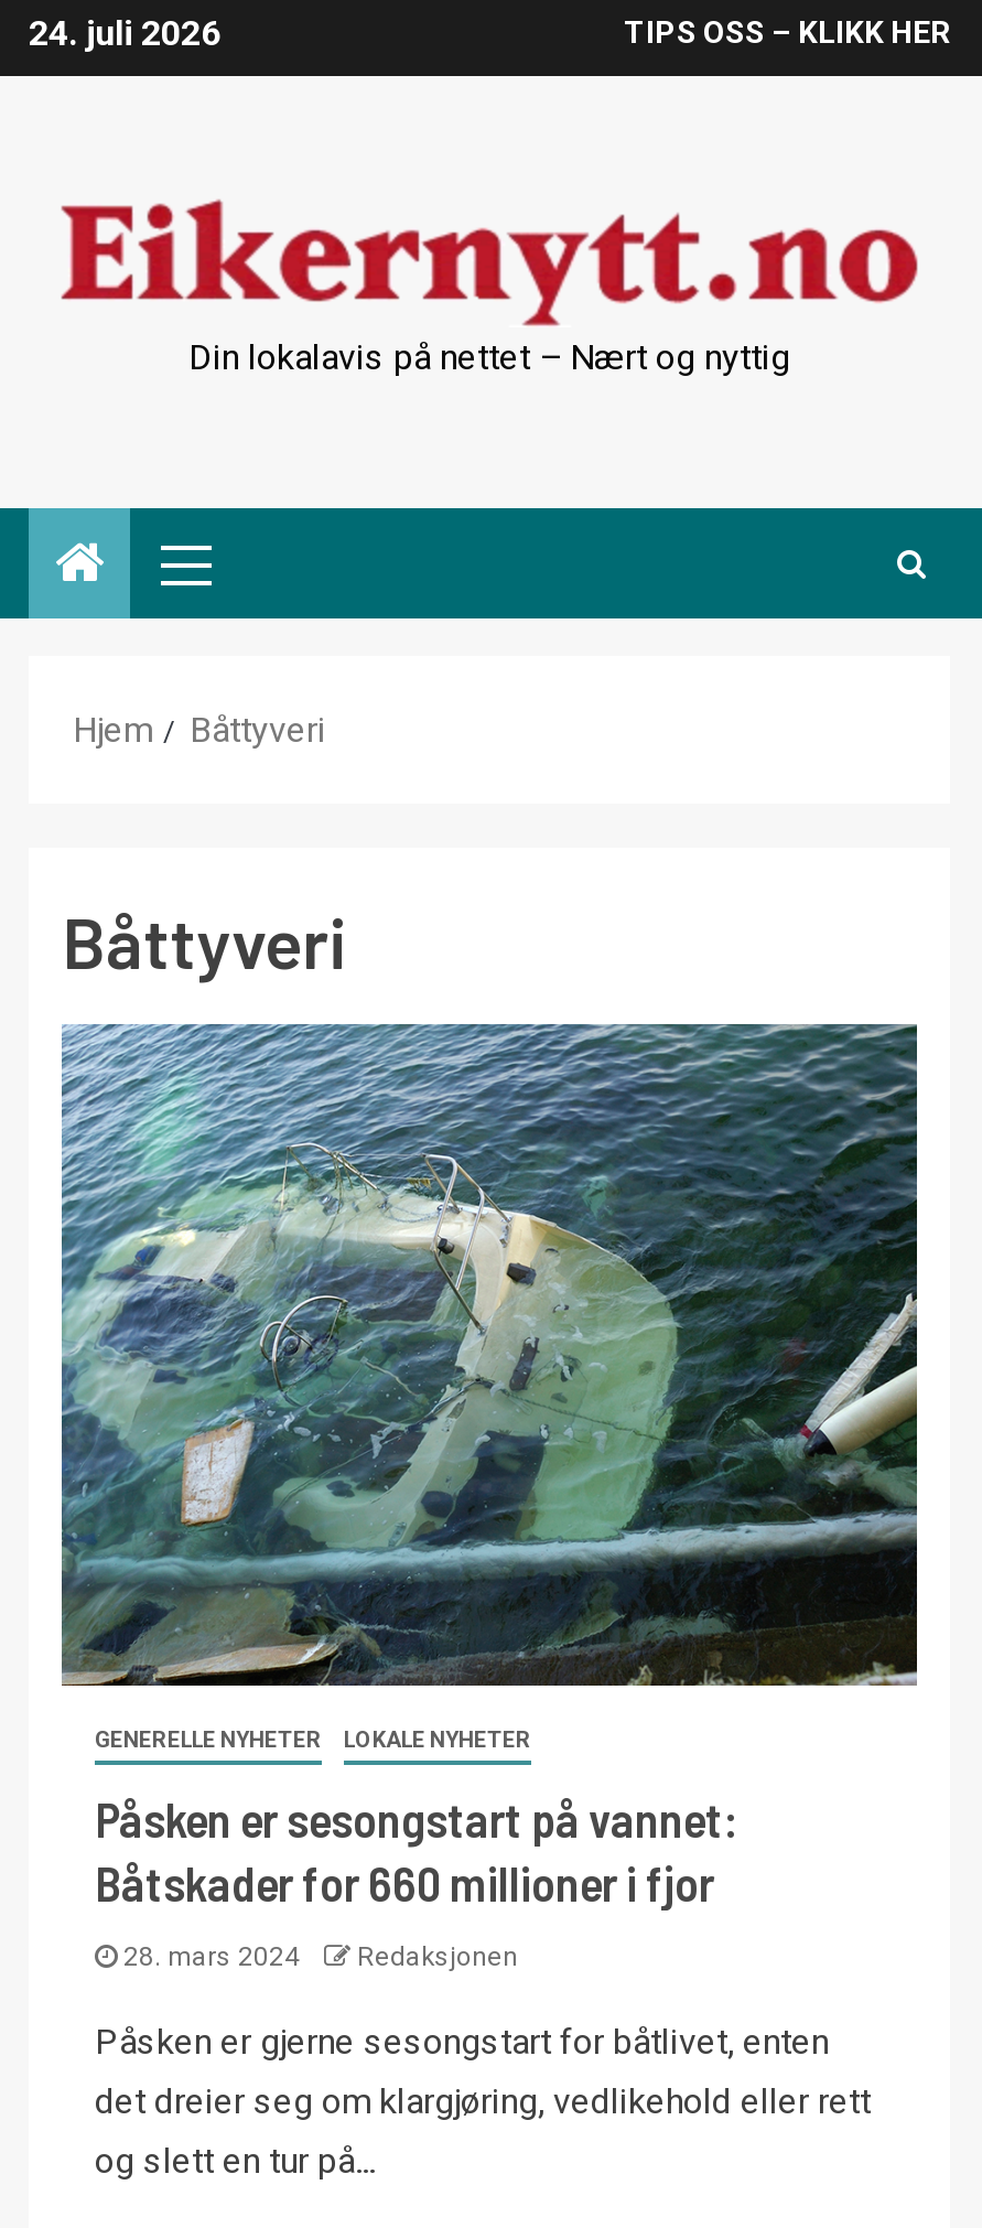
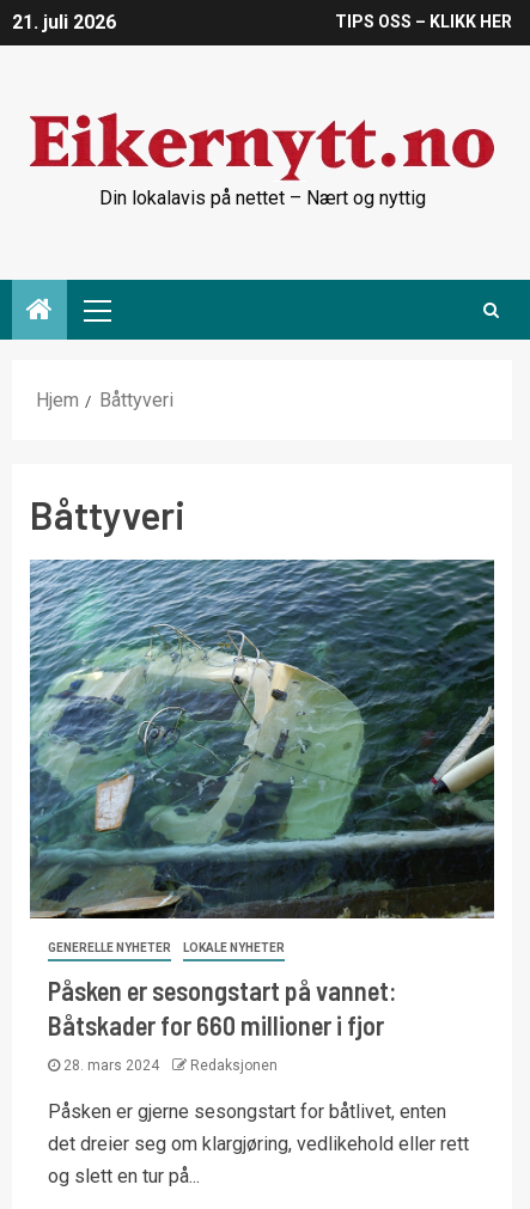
- 24. juli 2026
+ 21. juli 2026
